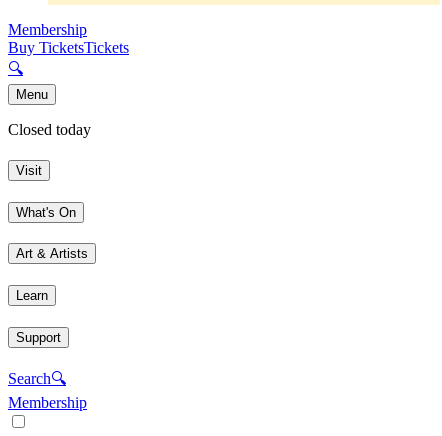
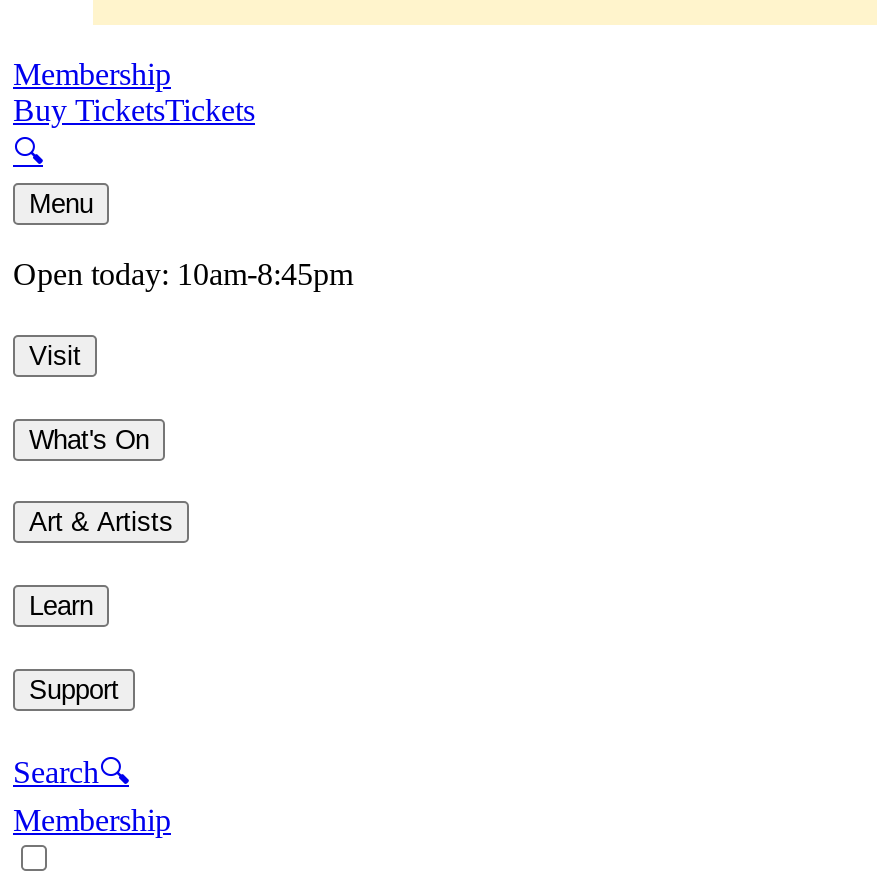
- Closed today
+ Open today: 10am-8:45pm
